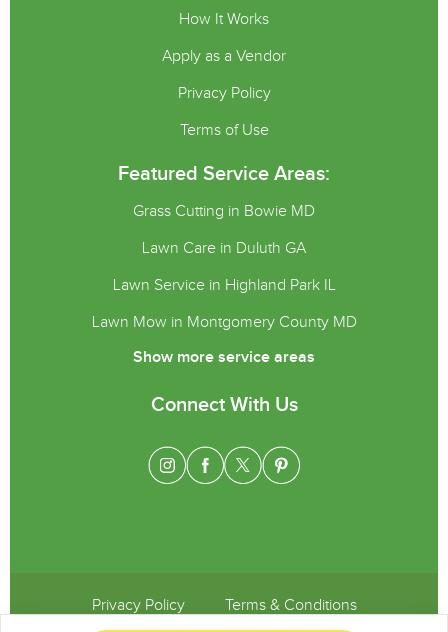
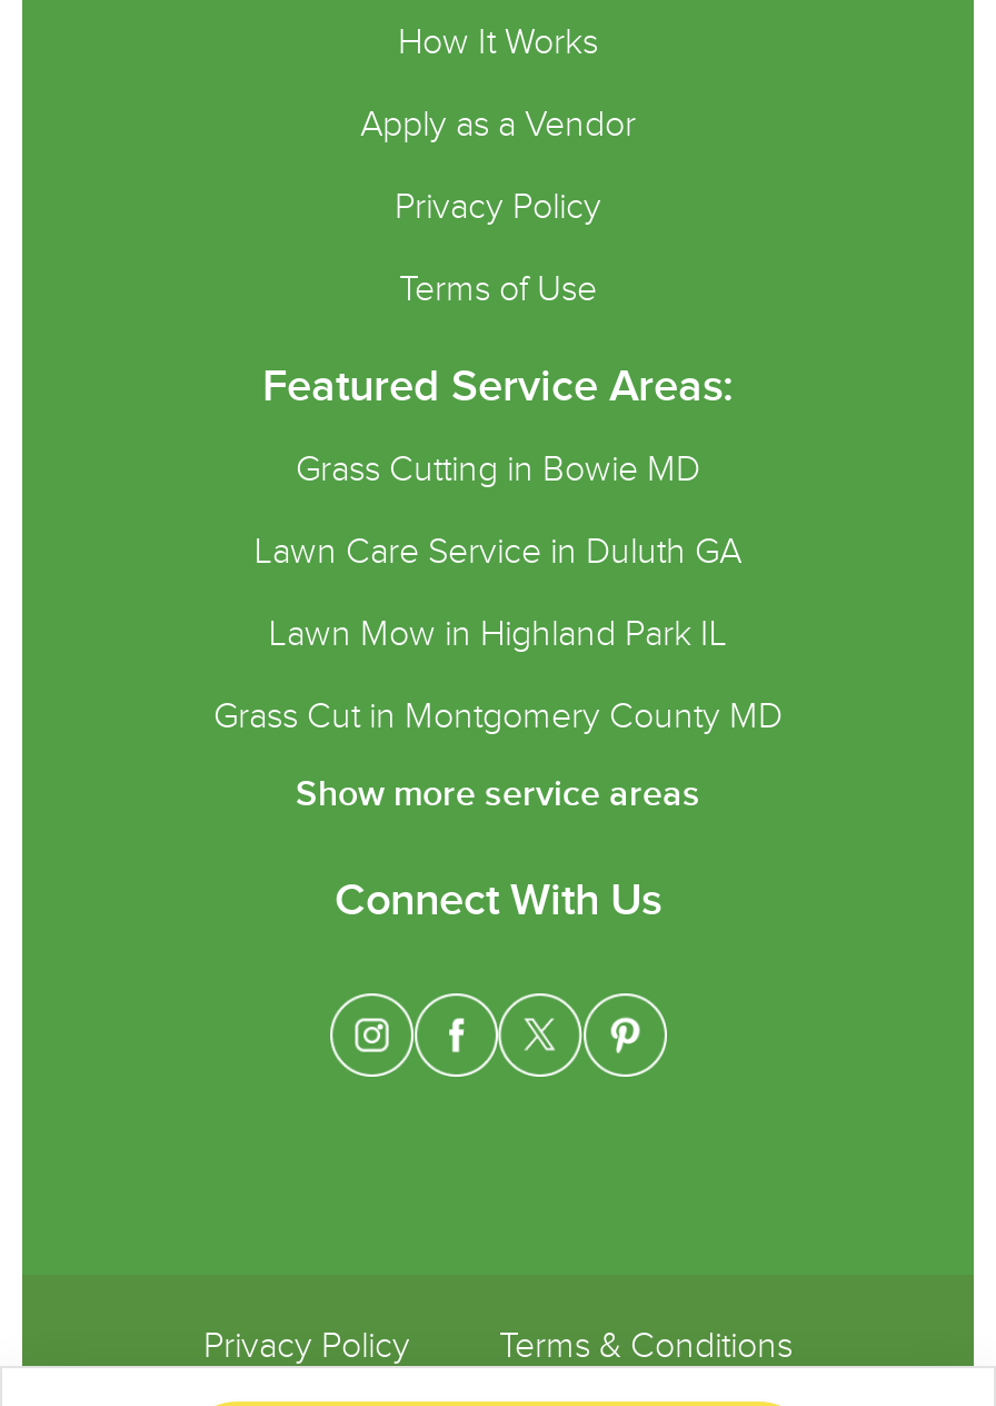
- Lawn Care in Duluth GA
+ Lawn Care Service in Duluth GA

- Lawn Service in Highland Park IL
+ Lawn Mow in Highland Park IL

- Lawn Mow in Montgomery County MD
+ Grass Cut in Montgomery County MD
